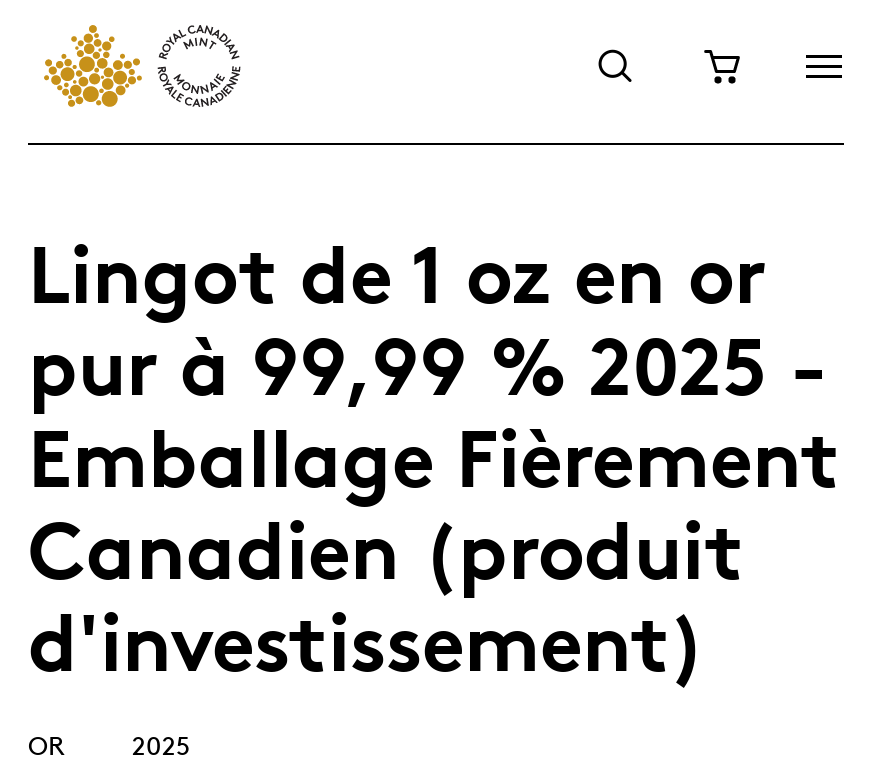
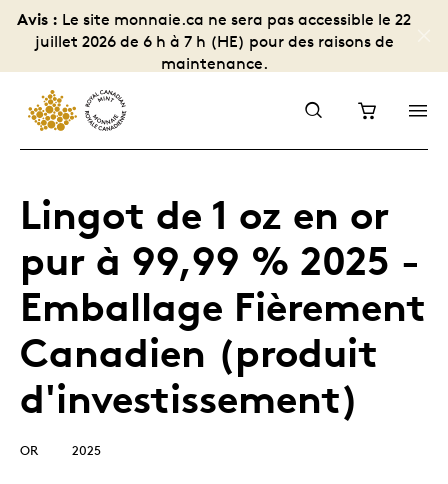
+ Avis : Le site monnaie.ca ne sera pas accessible le 22
+ juillet 2026 de 6 h à 7 h (HE) pour des raisons de
+ maintenance.
